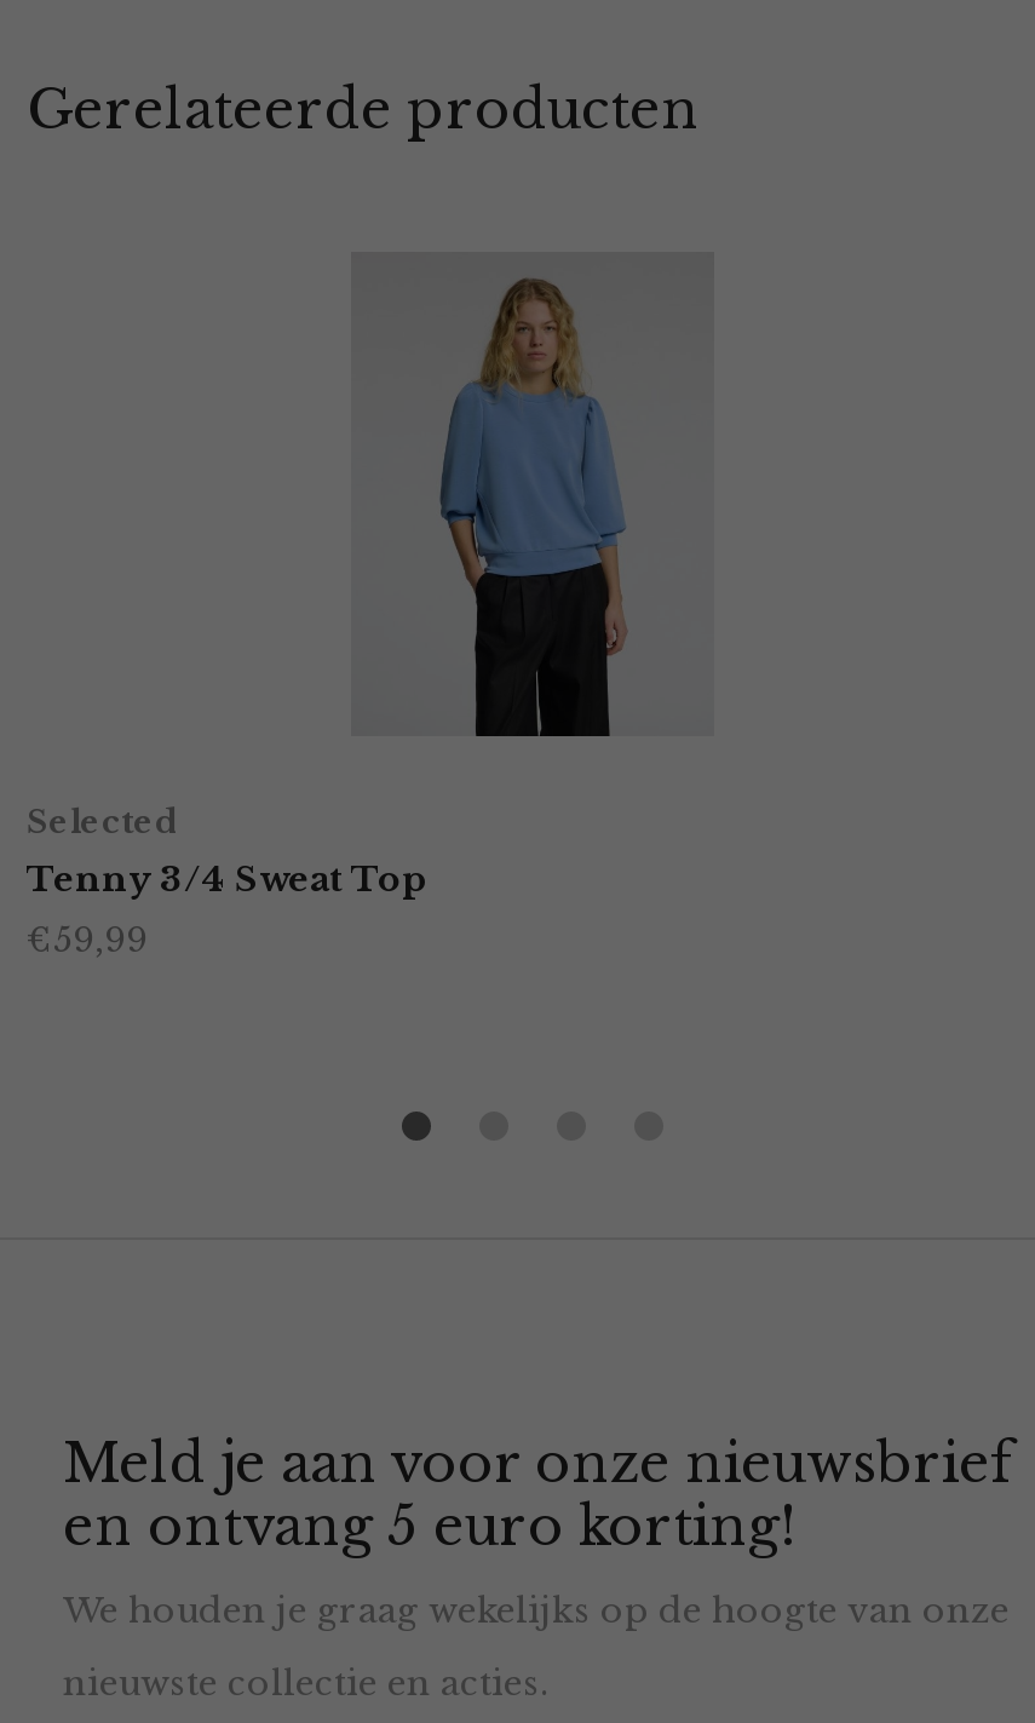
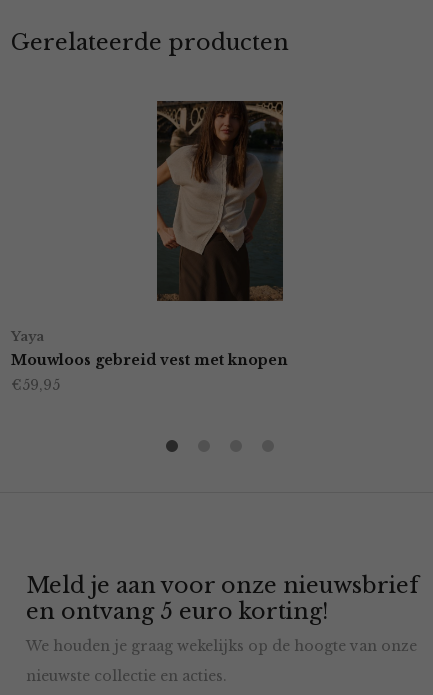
- [image]
- Selected
- Tenny 3/4 Sweat Top
- €59,99
+ [image]
+ Yaya
+ Mouwloos gebreid vest met knopen
+ €59,95
